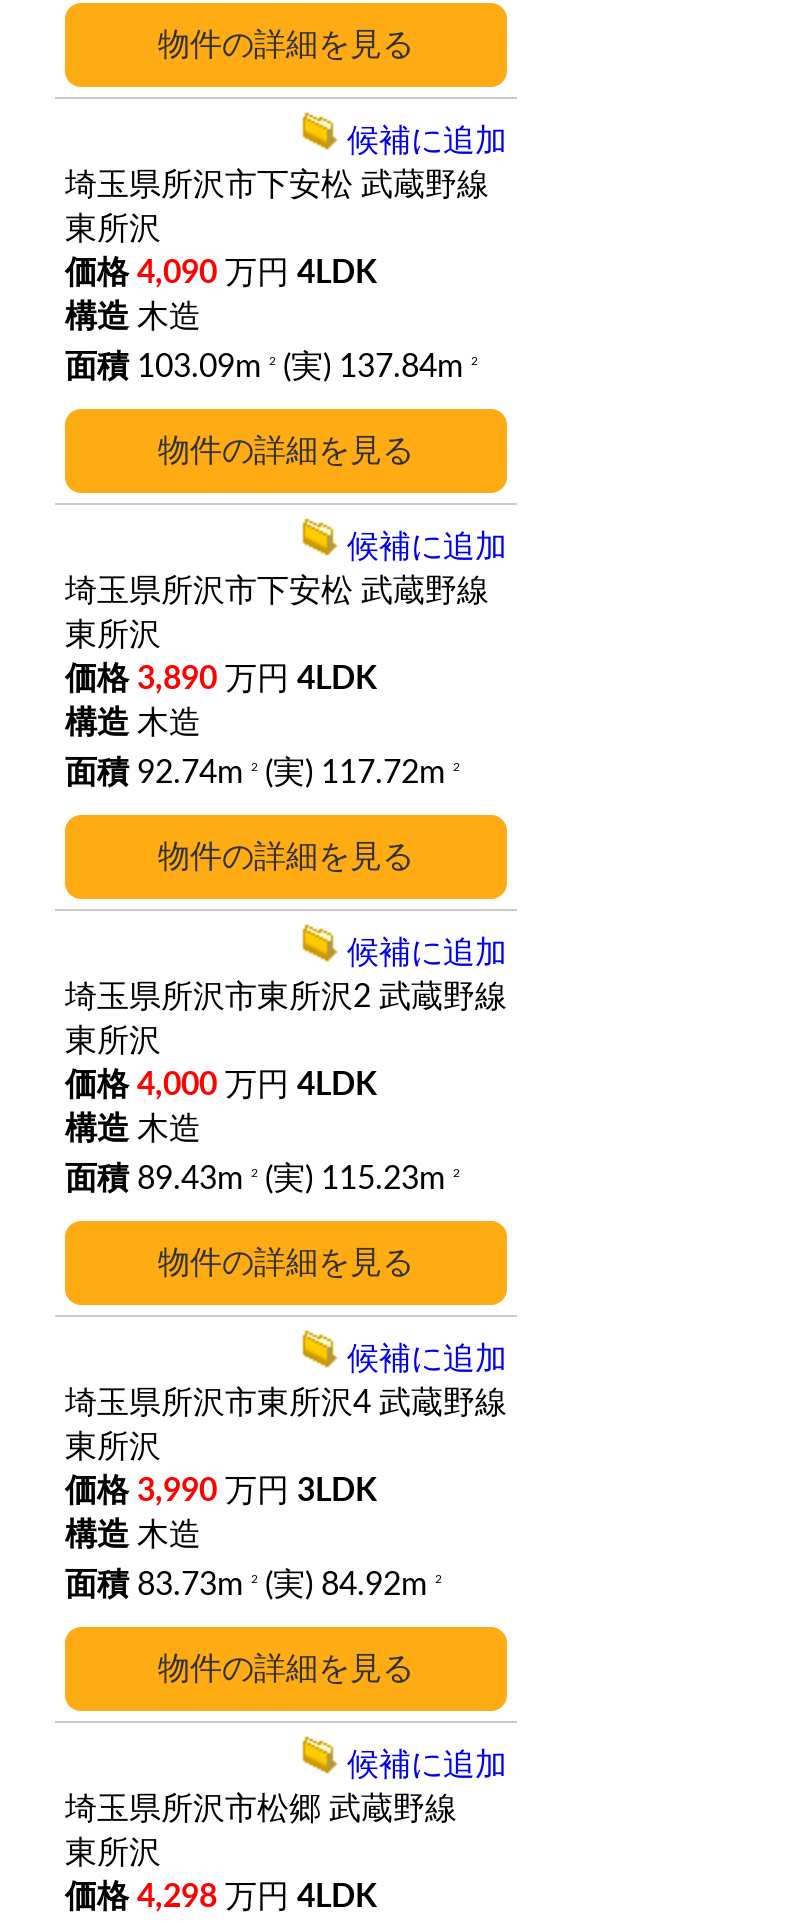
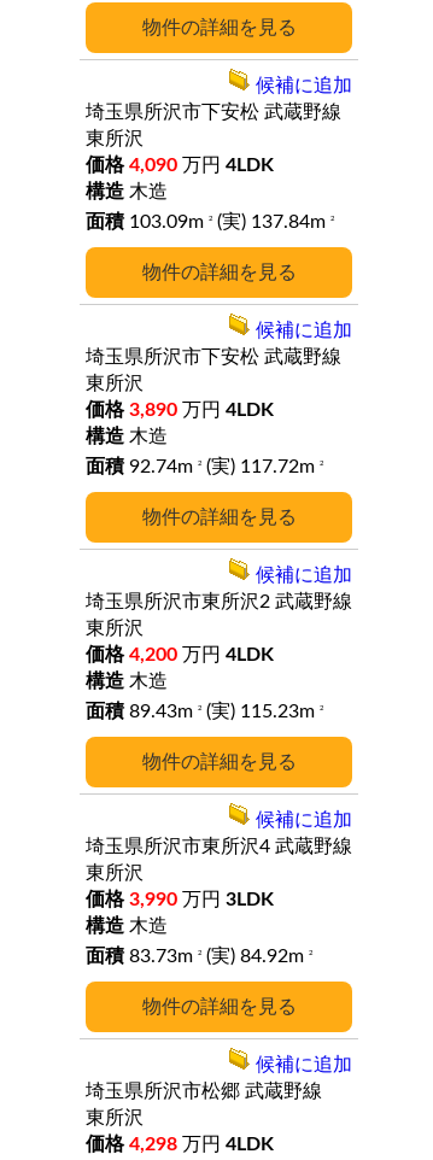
- 4,000 万円4LDK
+ 4,200 万円4LDK
